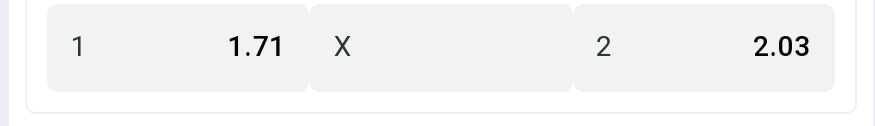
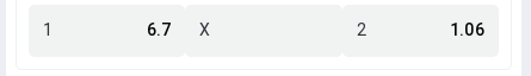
- 1.71 X
+ 6.7 X

- 2.03
+ 1.06
